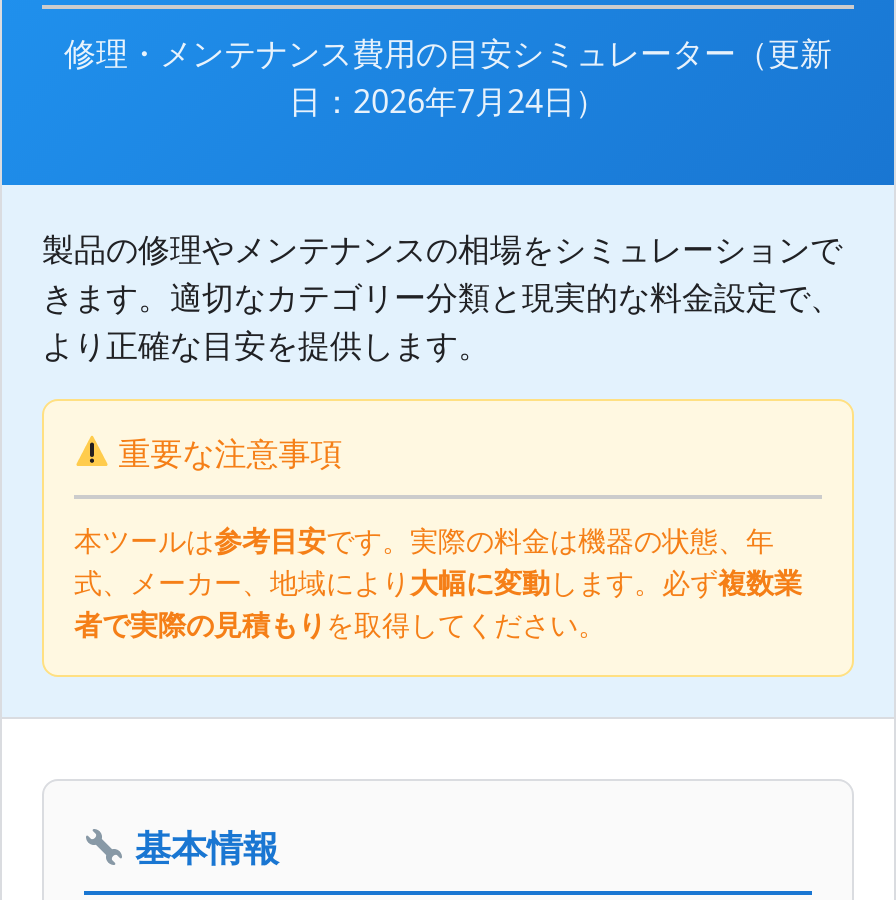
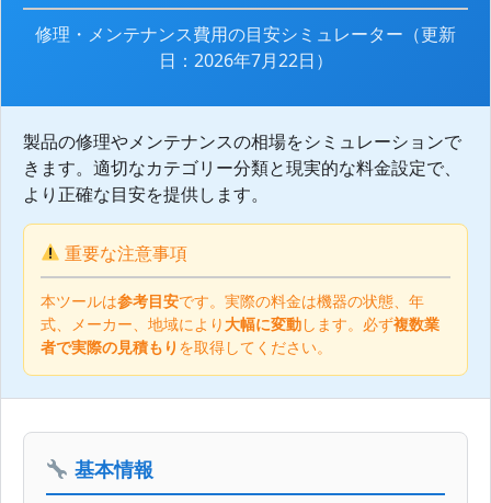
- 日：2026年7月24日）
+ 日：2026年7月22日）
